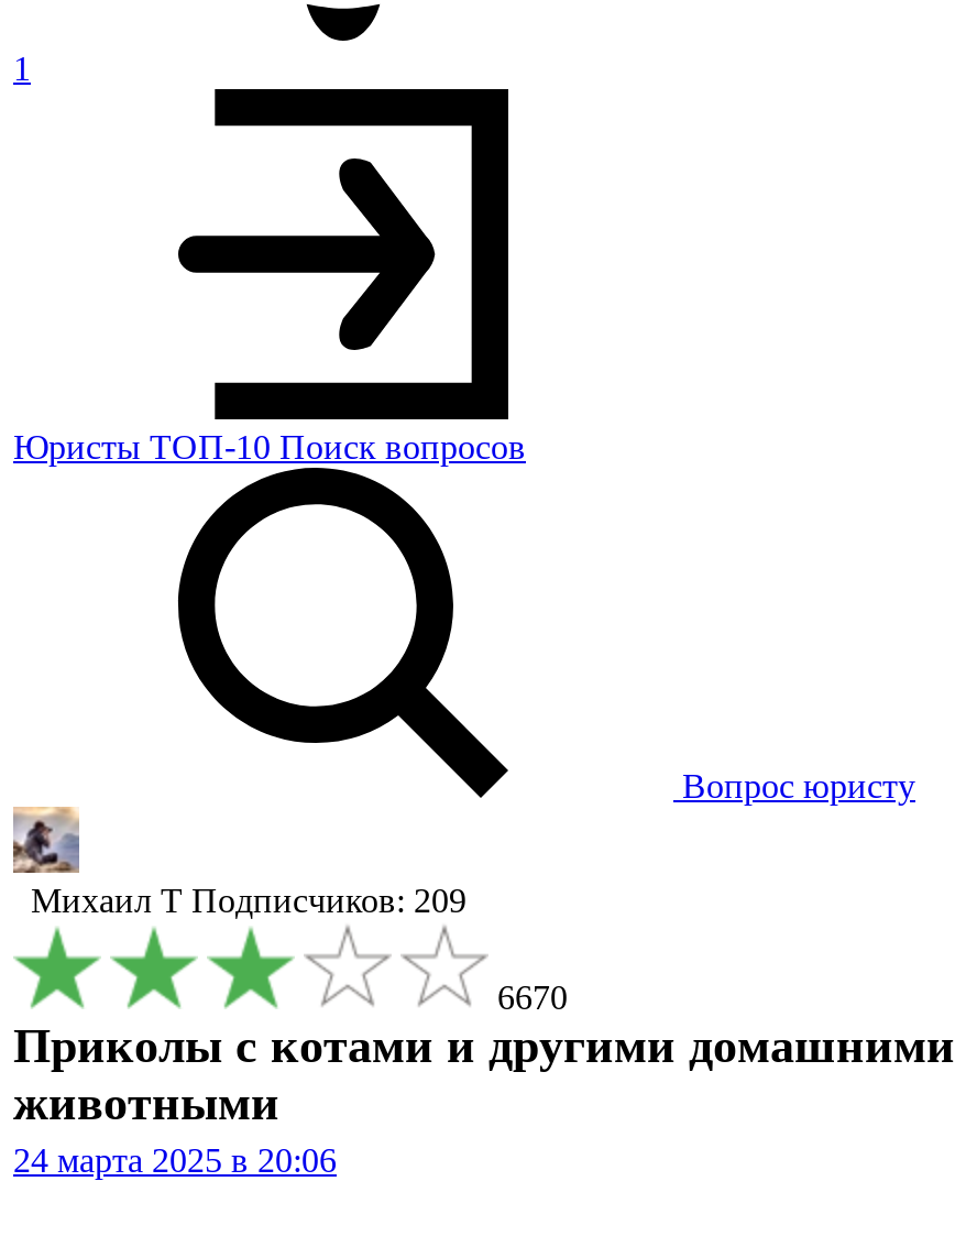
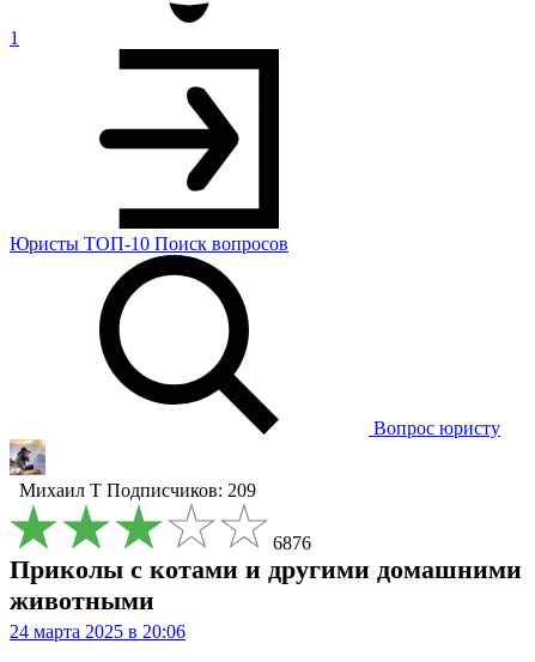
- 6670
+ 6876
